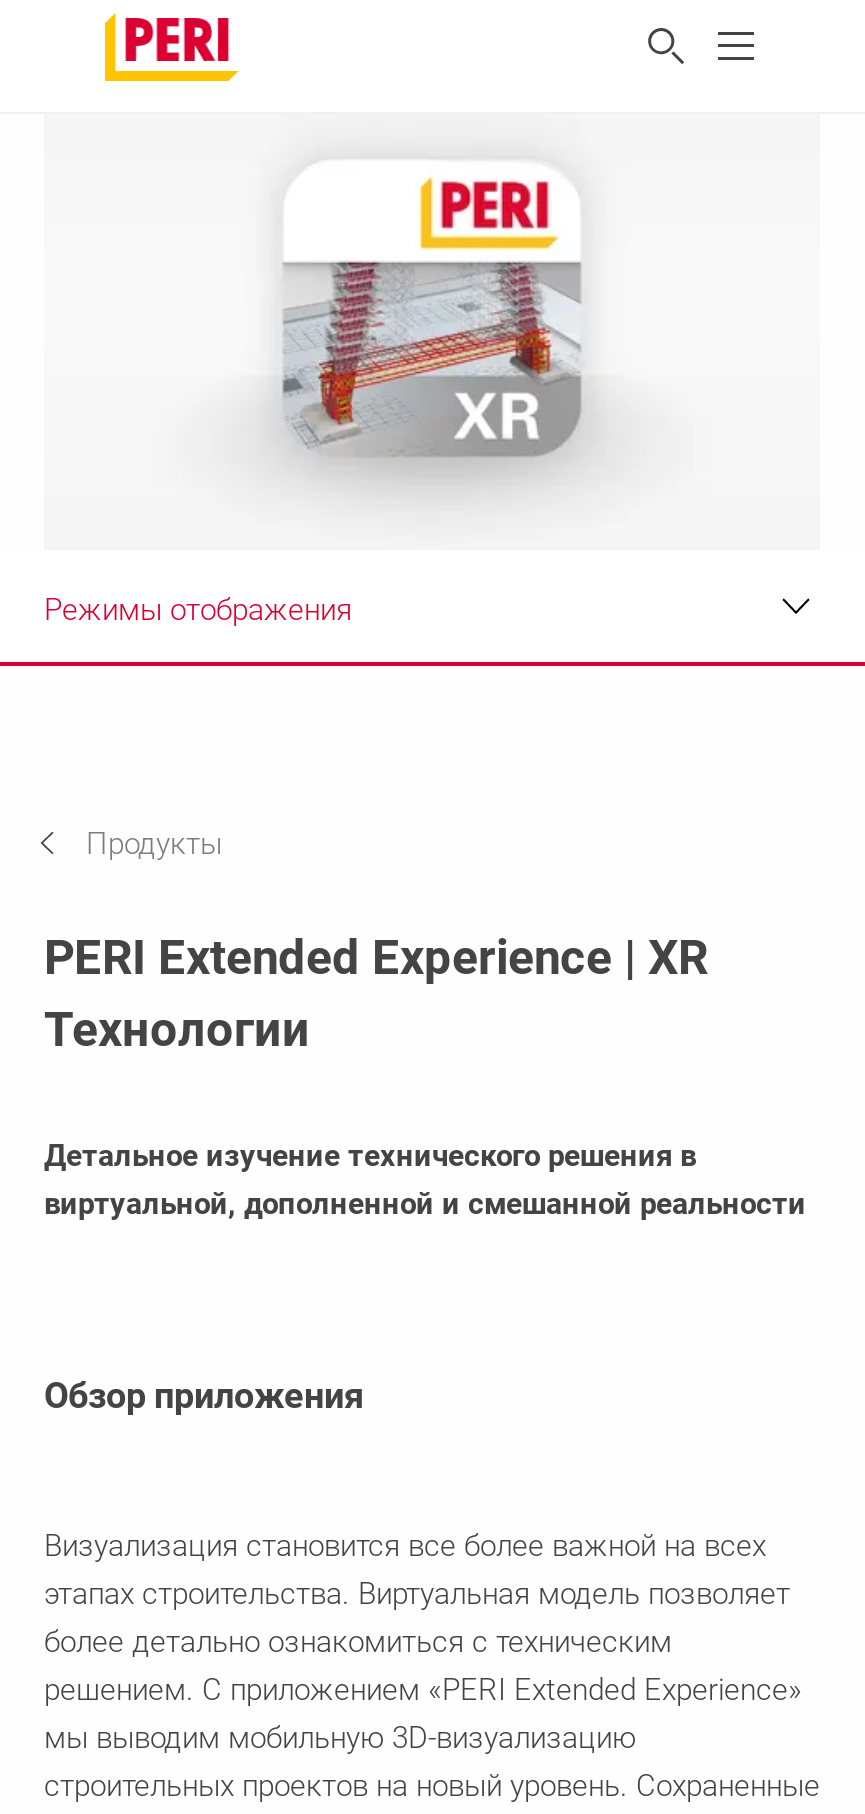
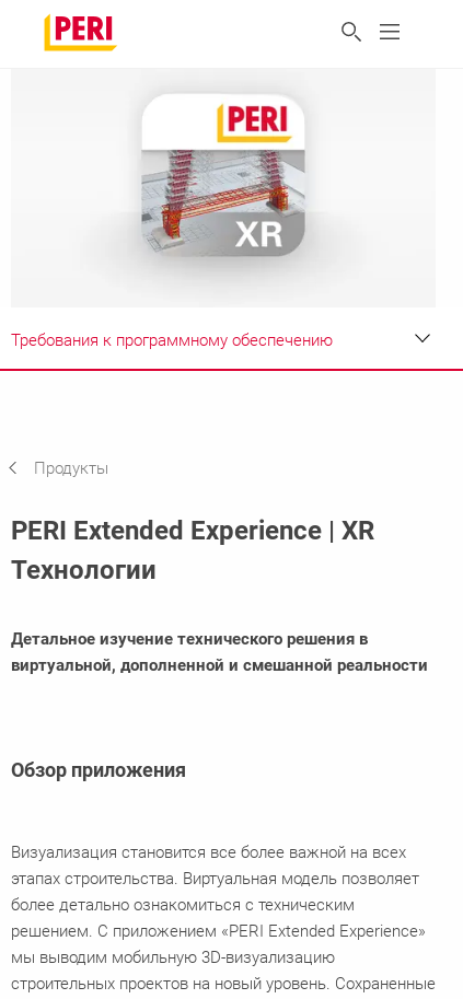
- Режимы отображения
+ Требования к программному обеспечению
